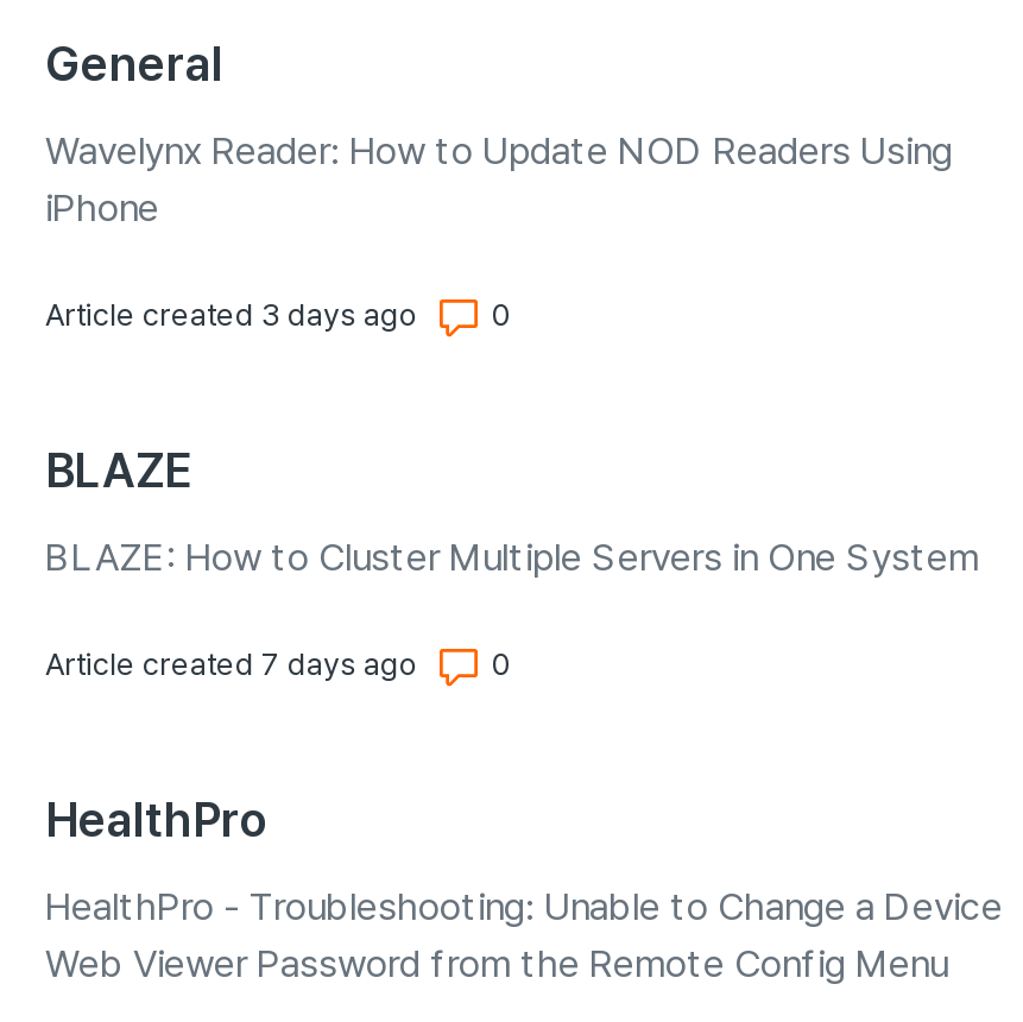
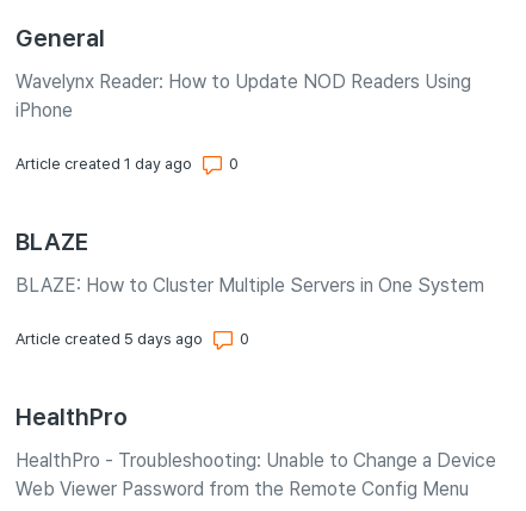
- Article created 3 days ago
+ Article created 1 day ago

- Article created 7 days ago
+ Article created 5 days ago
